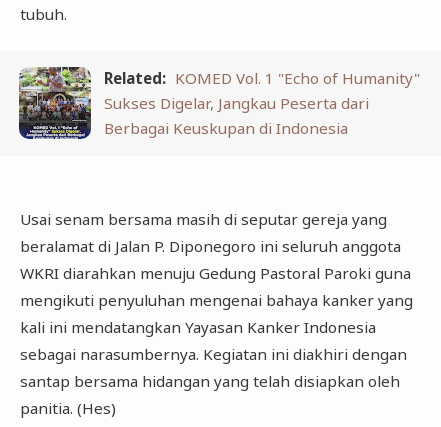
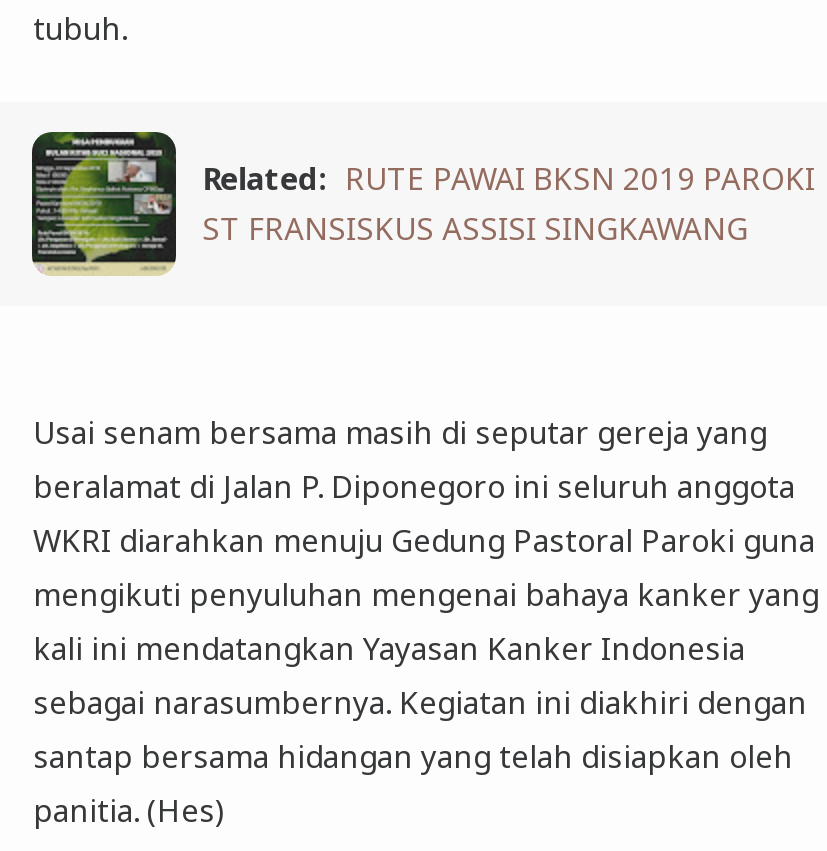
- [image]
- Related: KOMED Vol. 1 "Echo of Humanity"
- Sukses Digelar, Jangkau Peserta dari
- Berbagai Keuskupan di Indonesia
+ [image]
+ Related: RUTE PAWAI BKSN 2019 PAROKI
+ ST FRANSISKUS ASSISI SINGKAWANG
